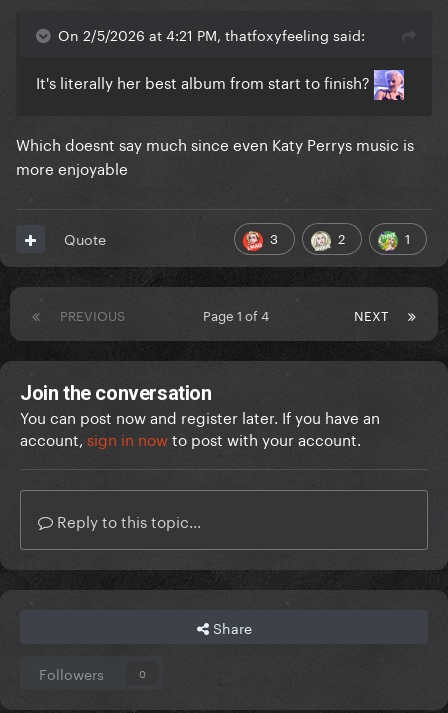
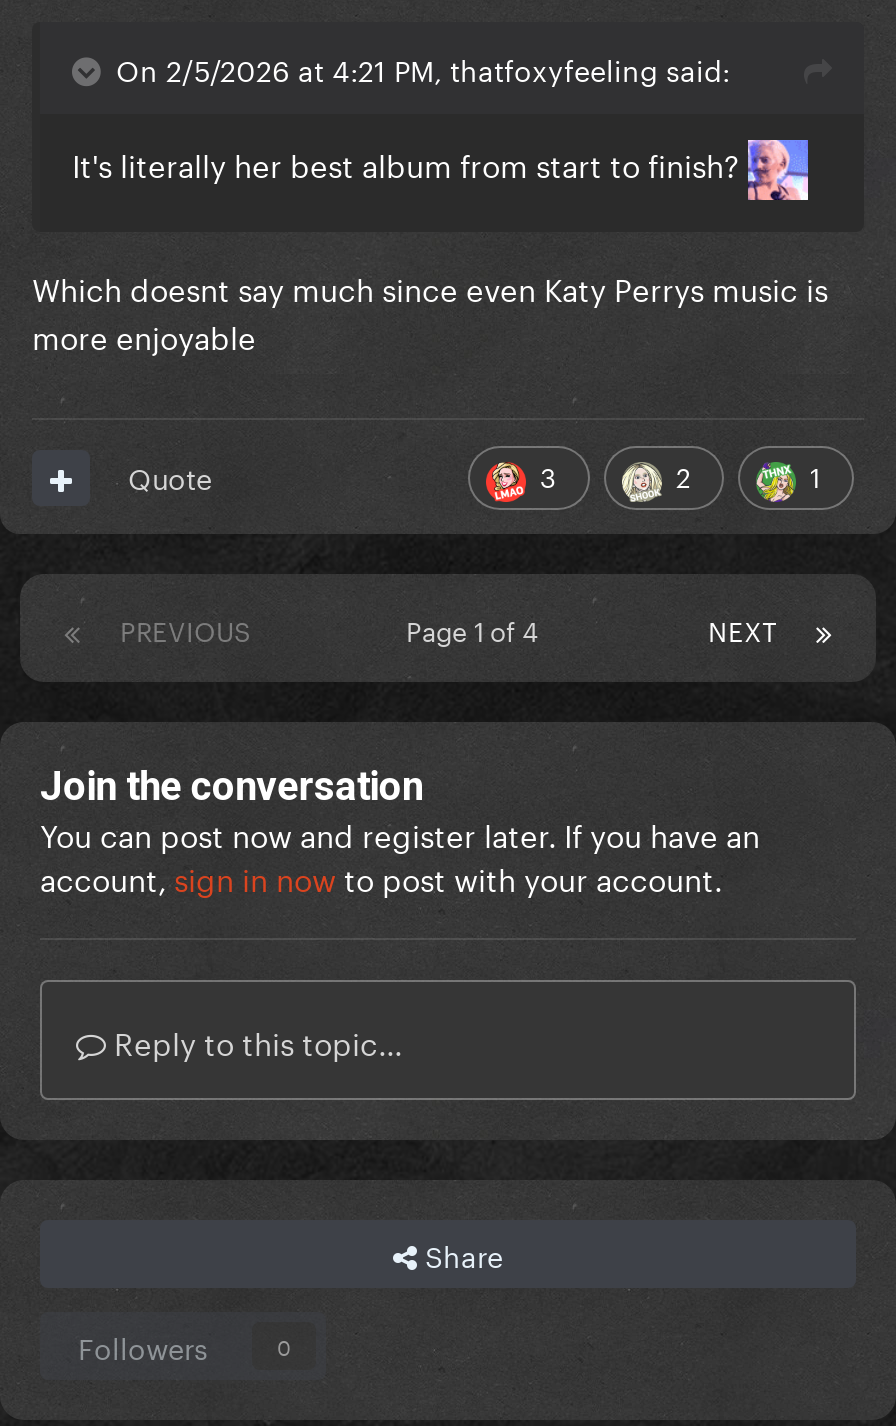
- [image]
+ [image]
